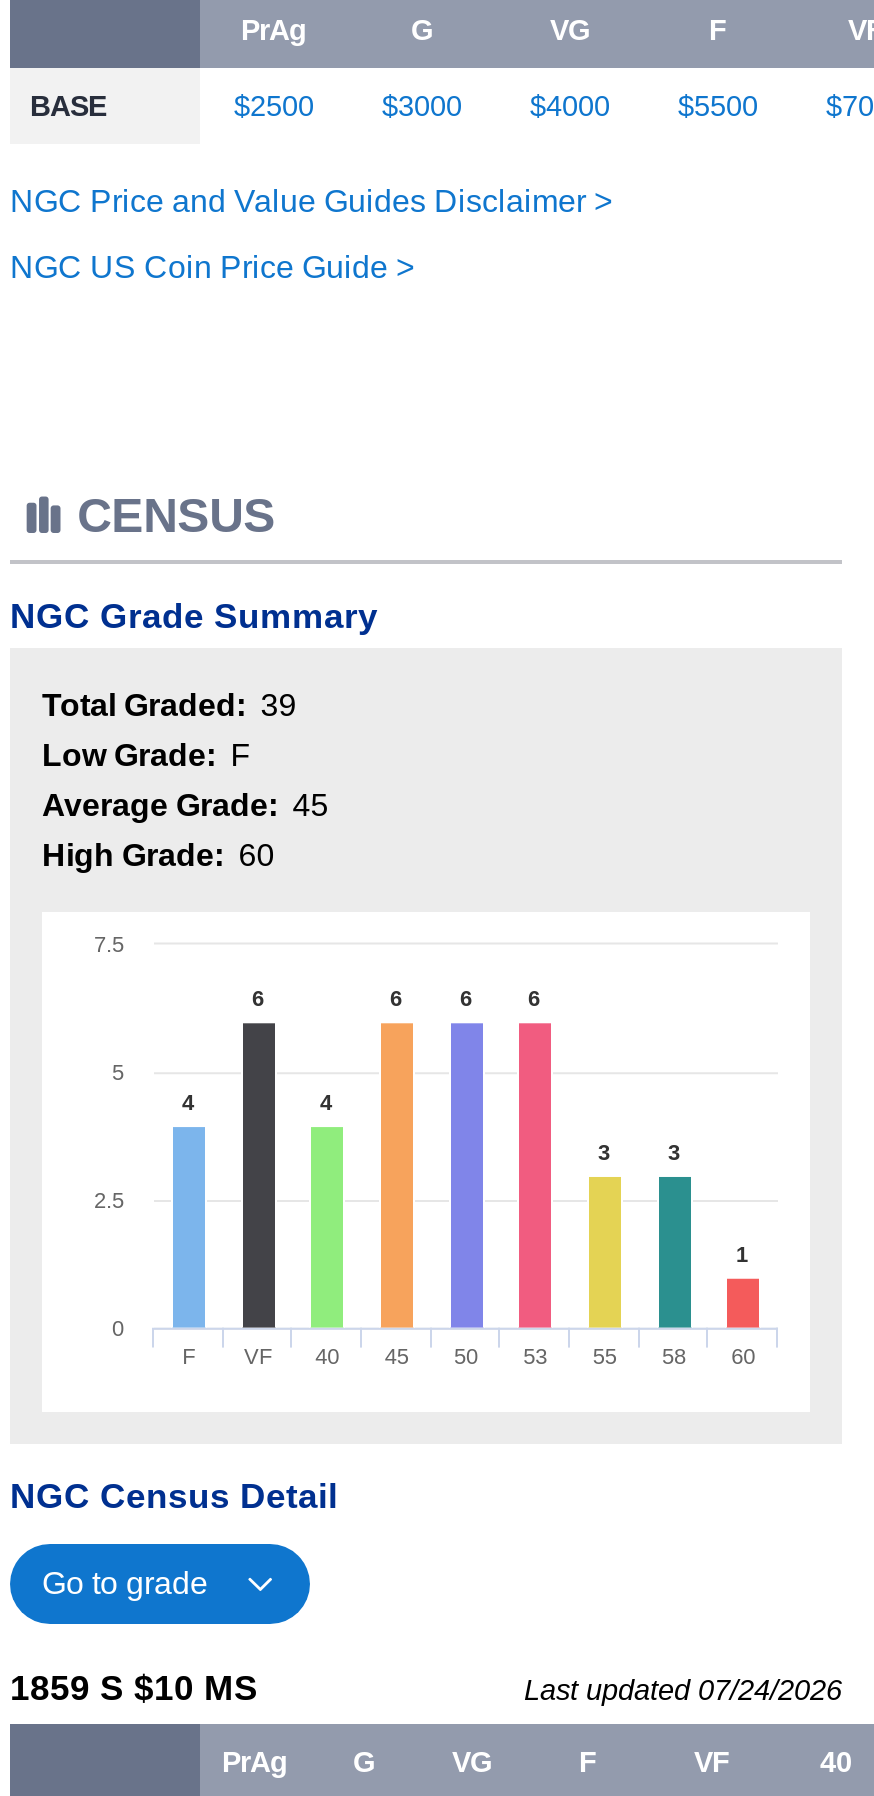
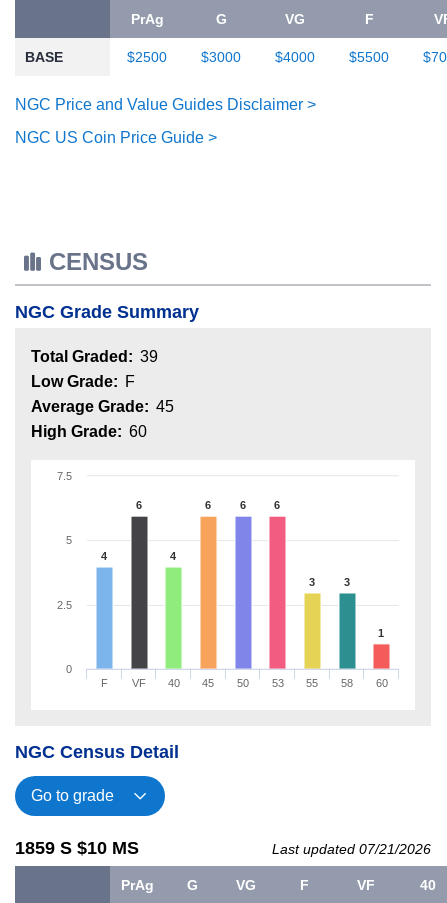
- Last updated 07/24/2026
+ Last updated 07/21/2026
